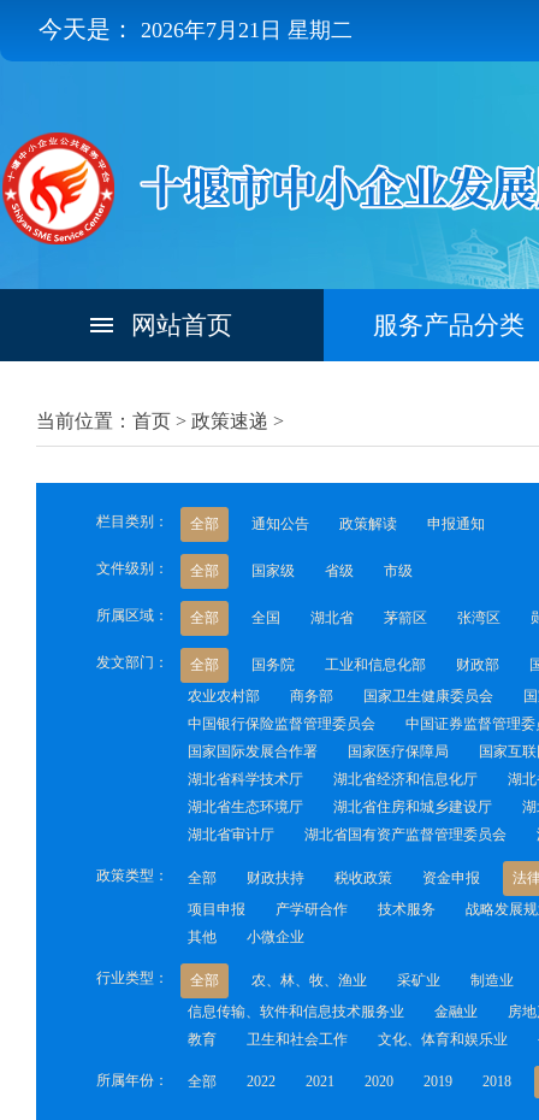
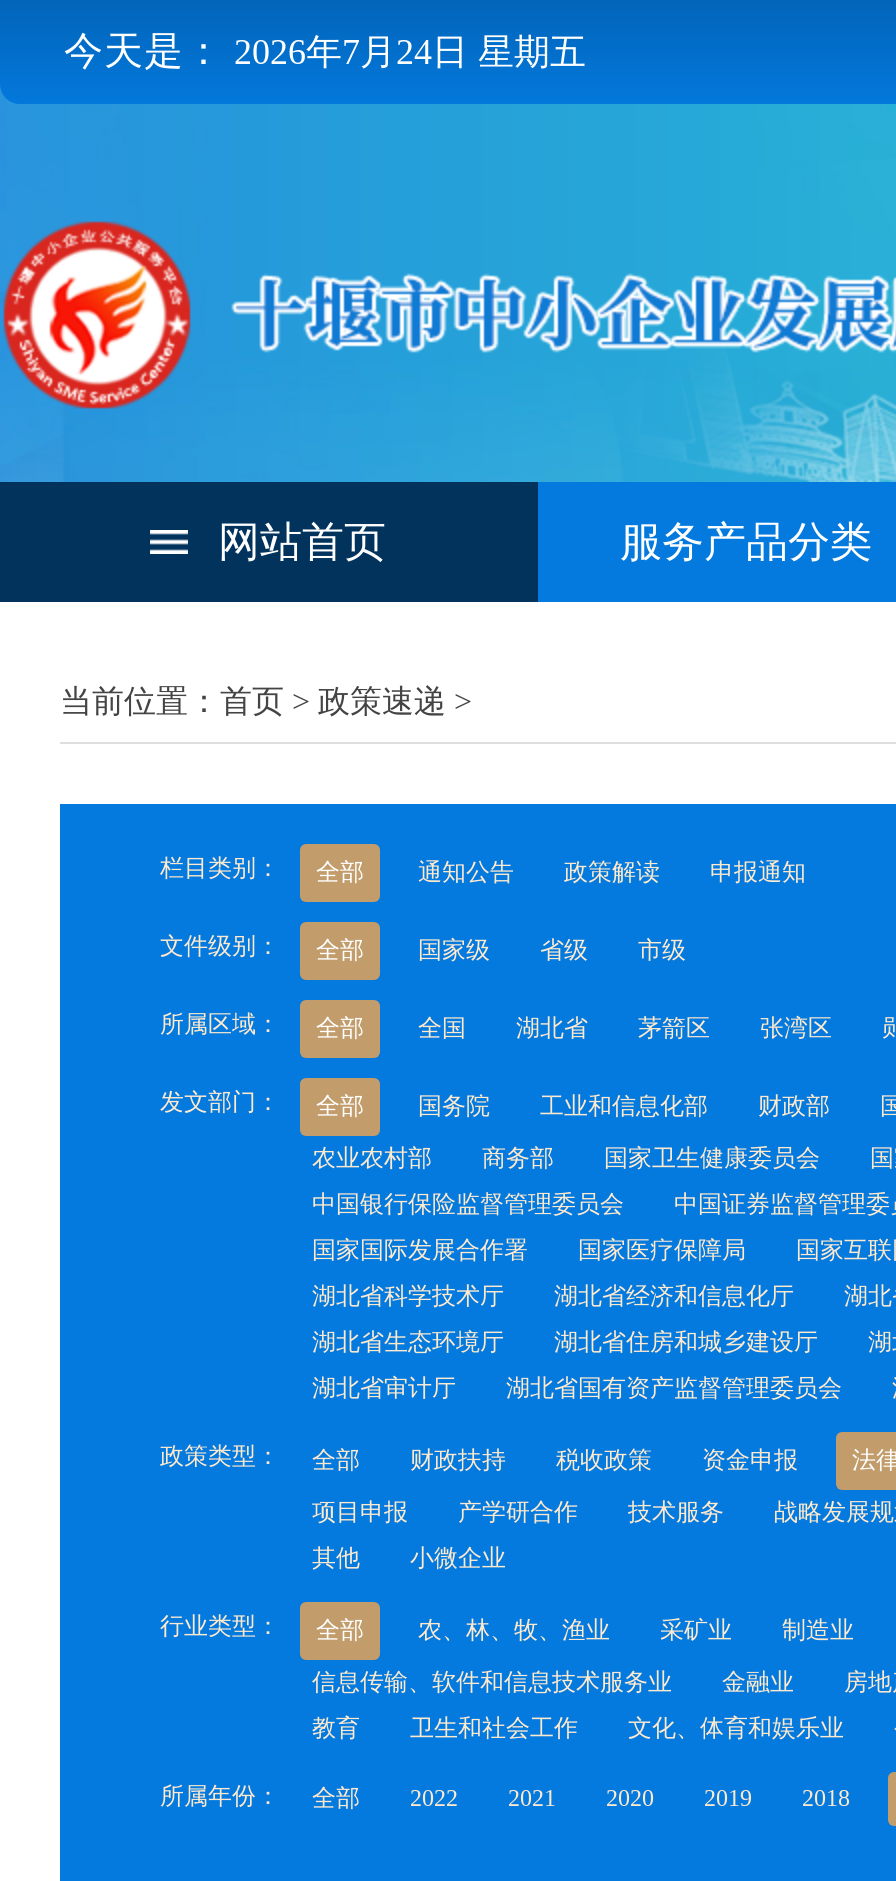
- 今天是：2026年7月21日 星期二
+ 今天是：2026年7月24日 星期五
